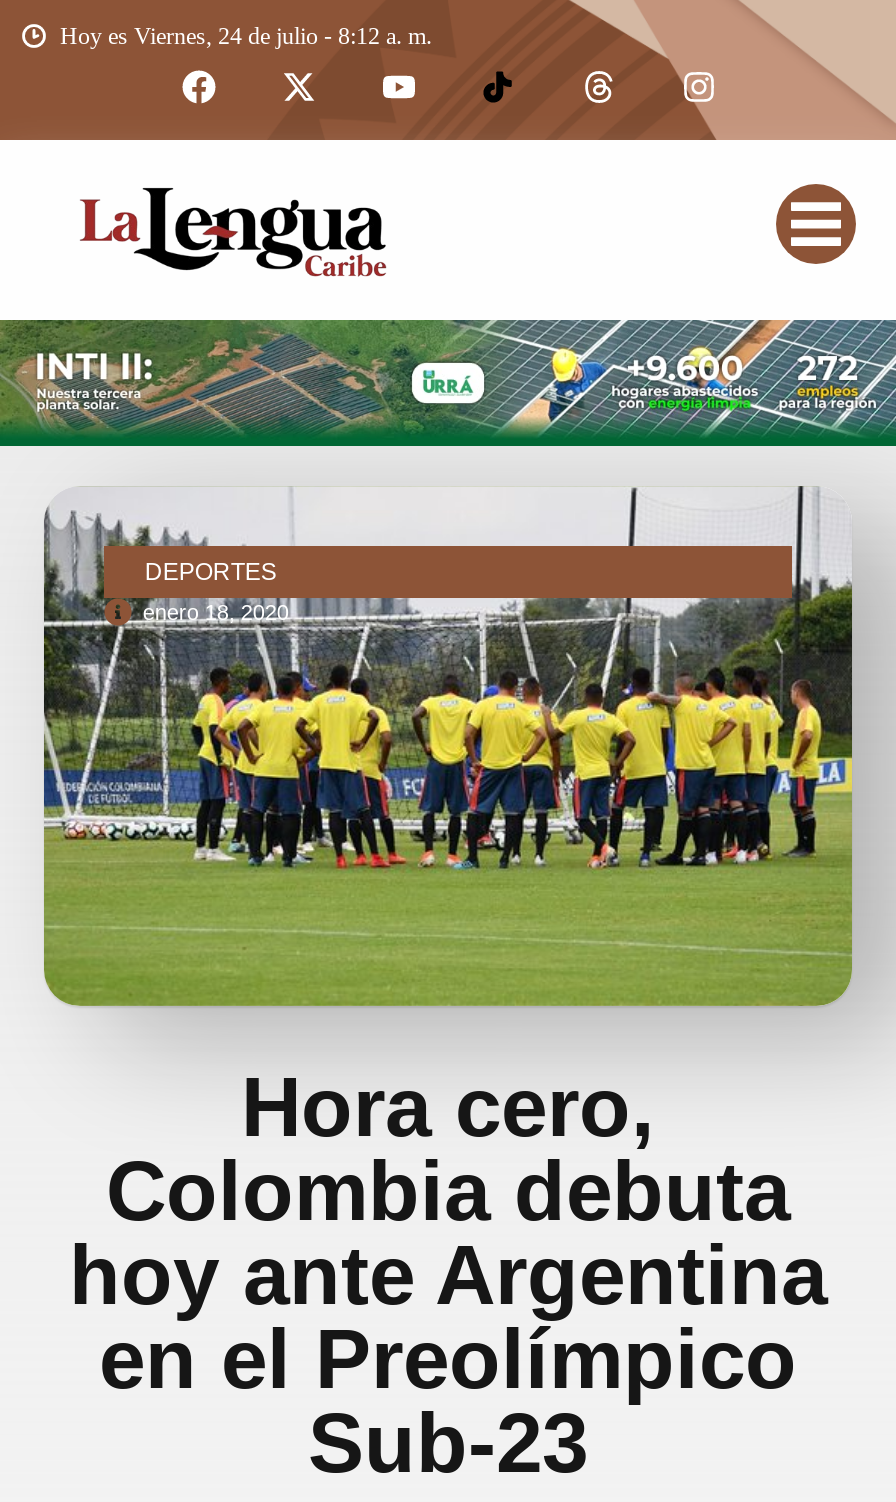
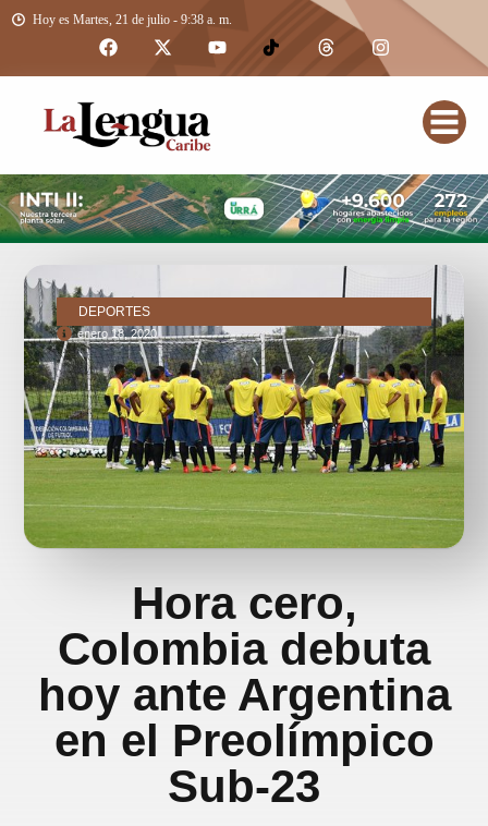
- Hoy es Viernes, 24 de julio - 8:12 a. m.
+ Hoy es Martes, 21 de julio - 9:38 a. m.
